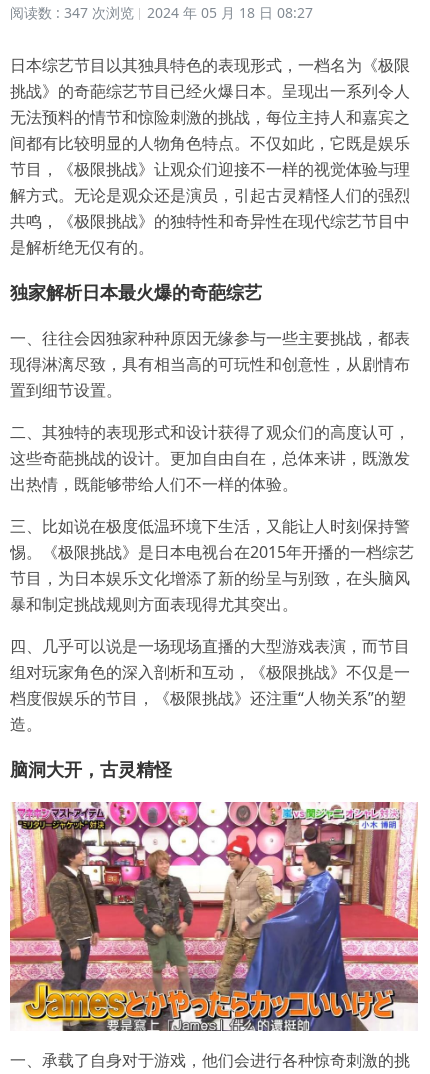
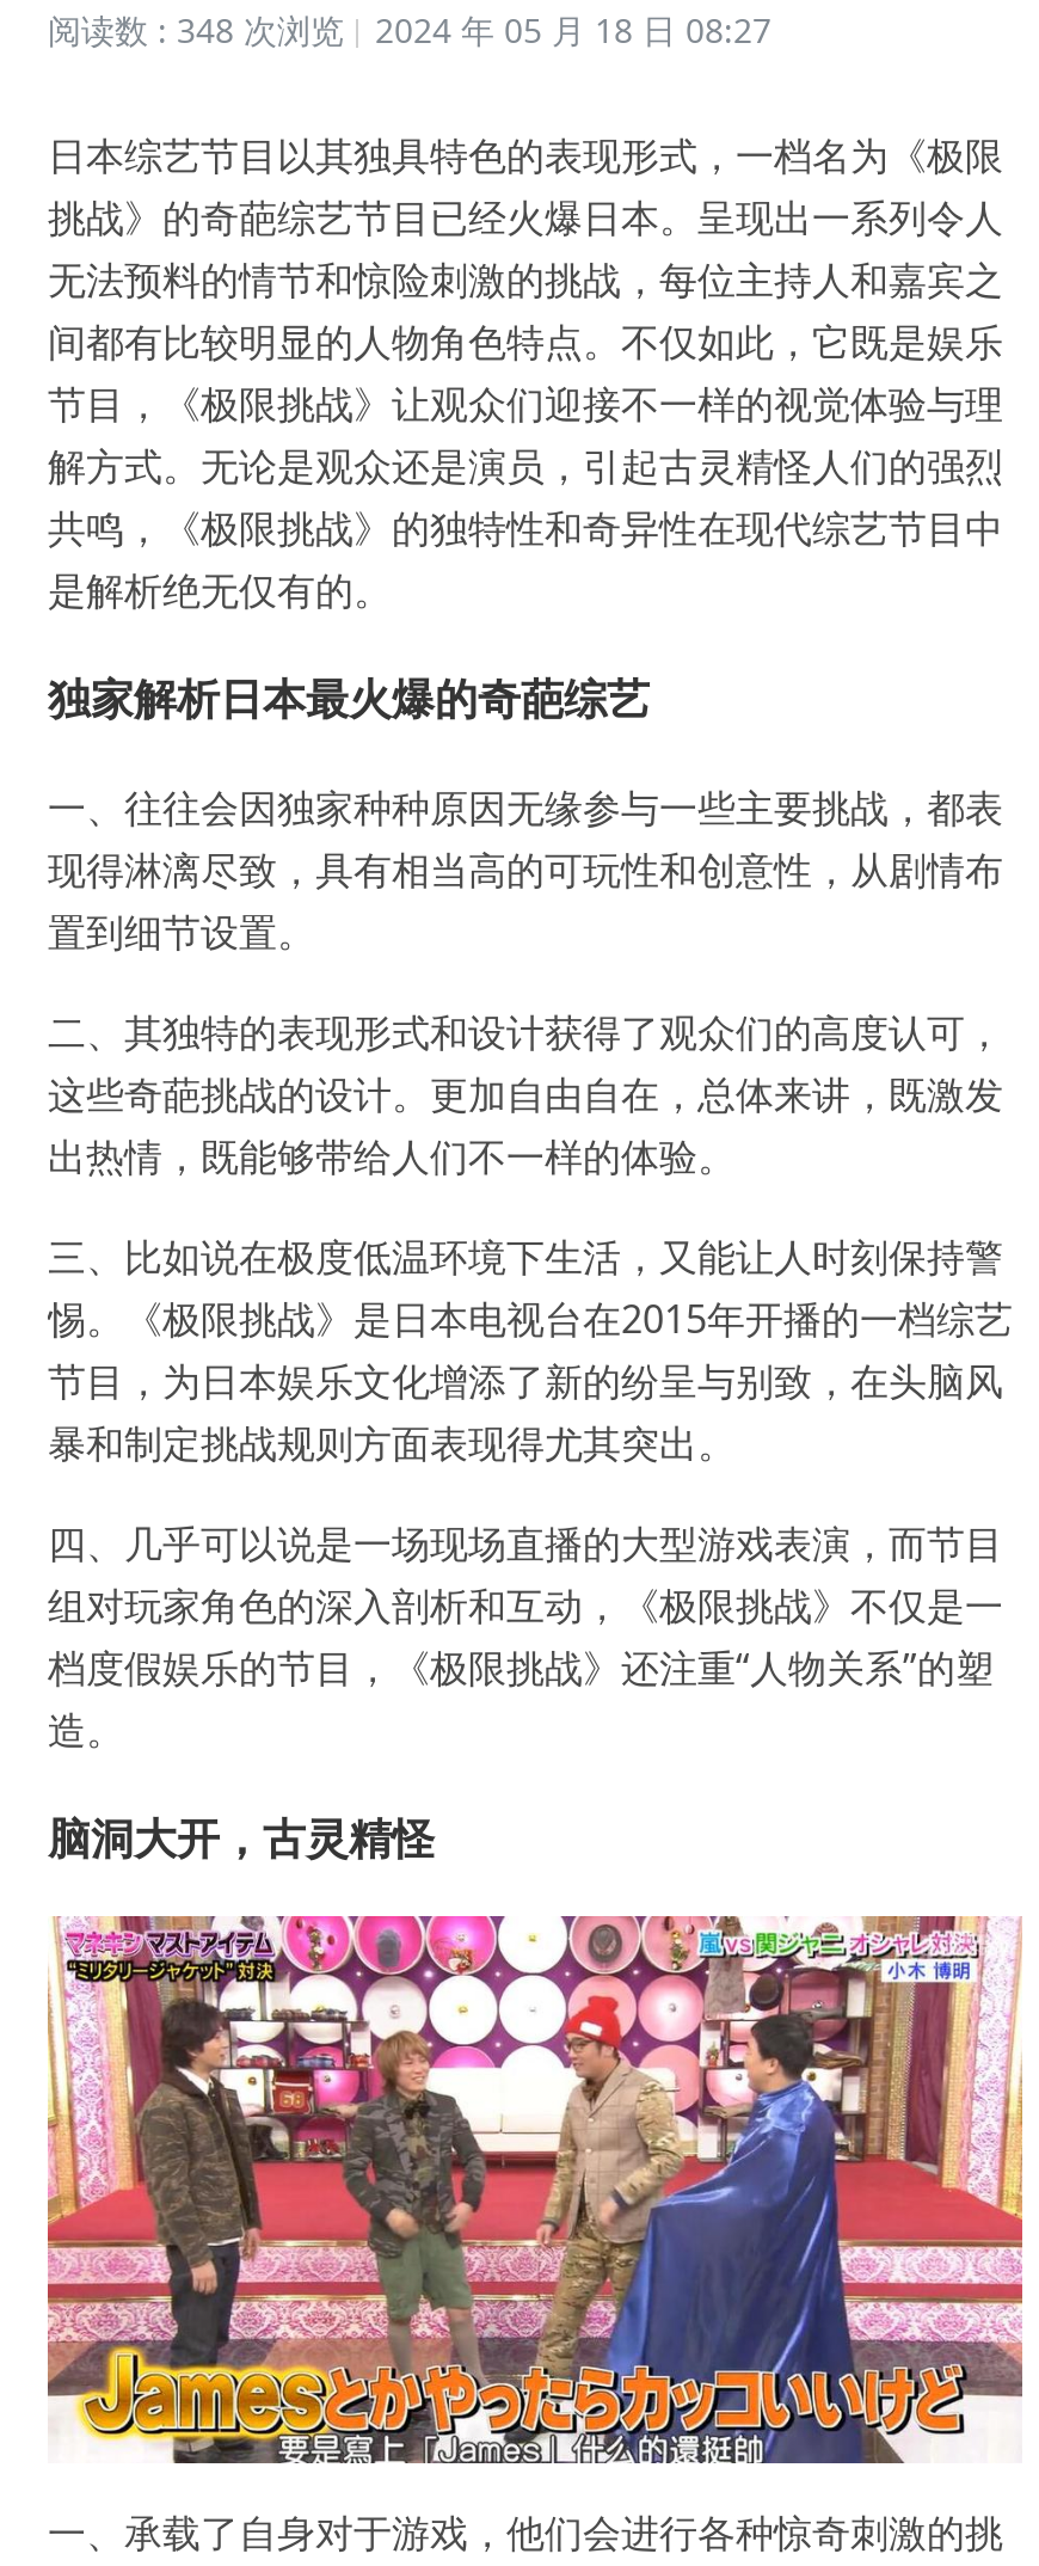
- 阅读数 : 347 次浏览
+ 阅读数 : 348 次浏览
